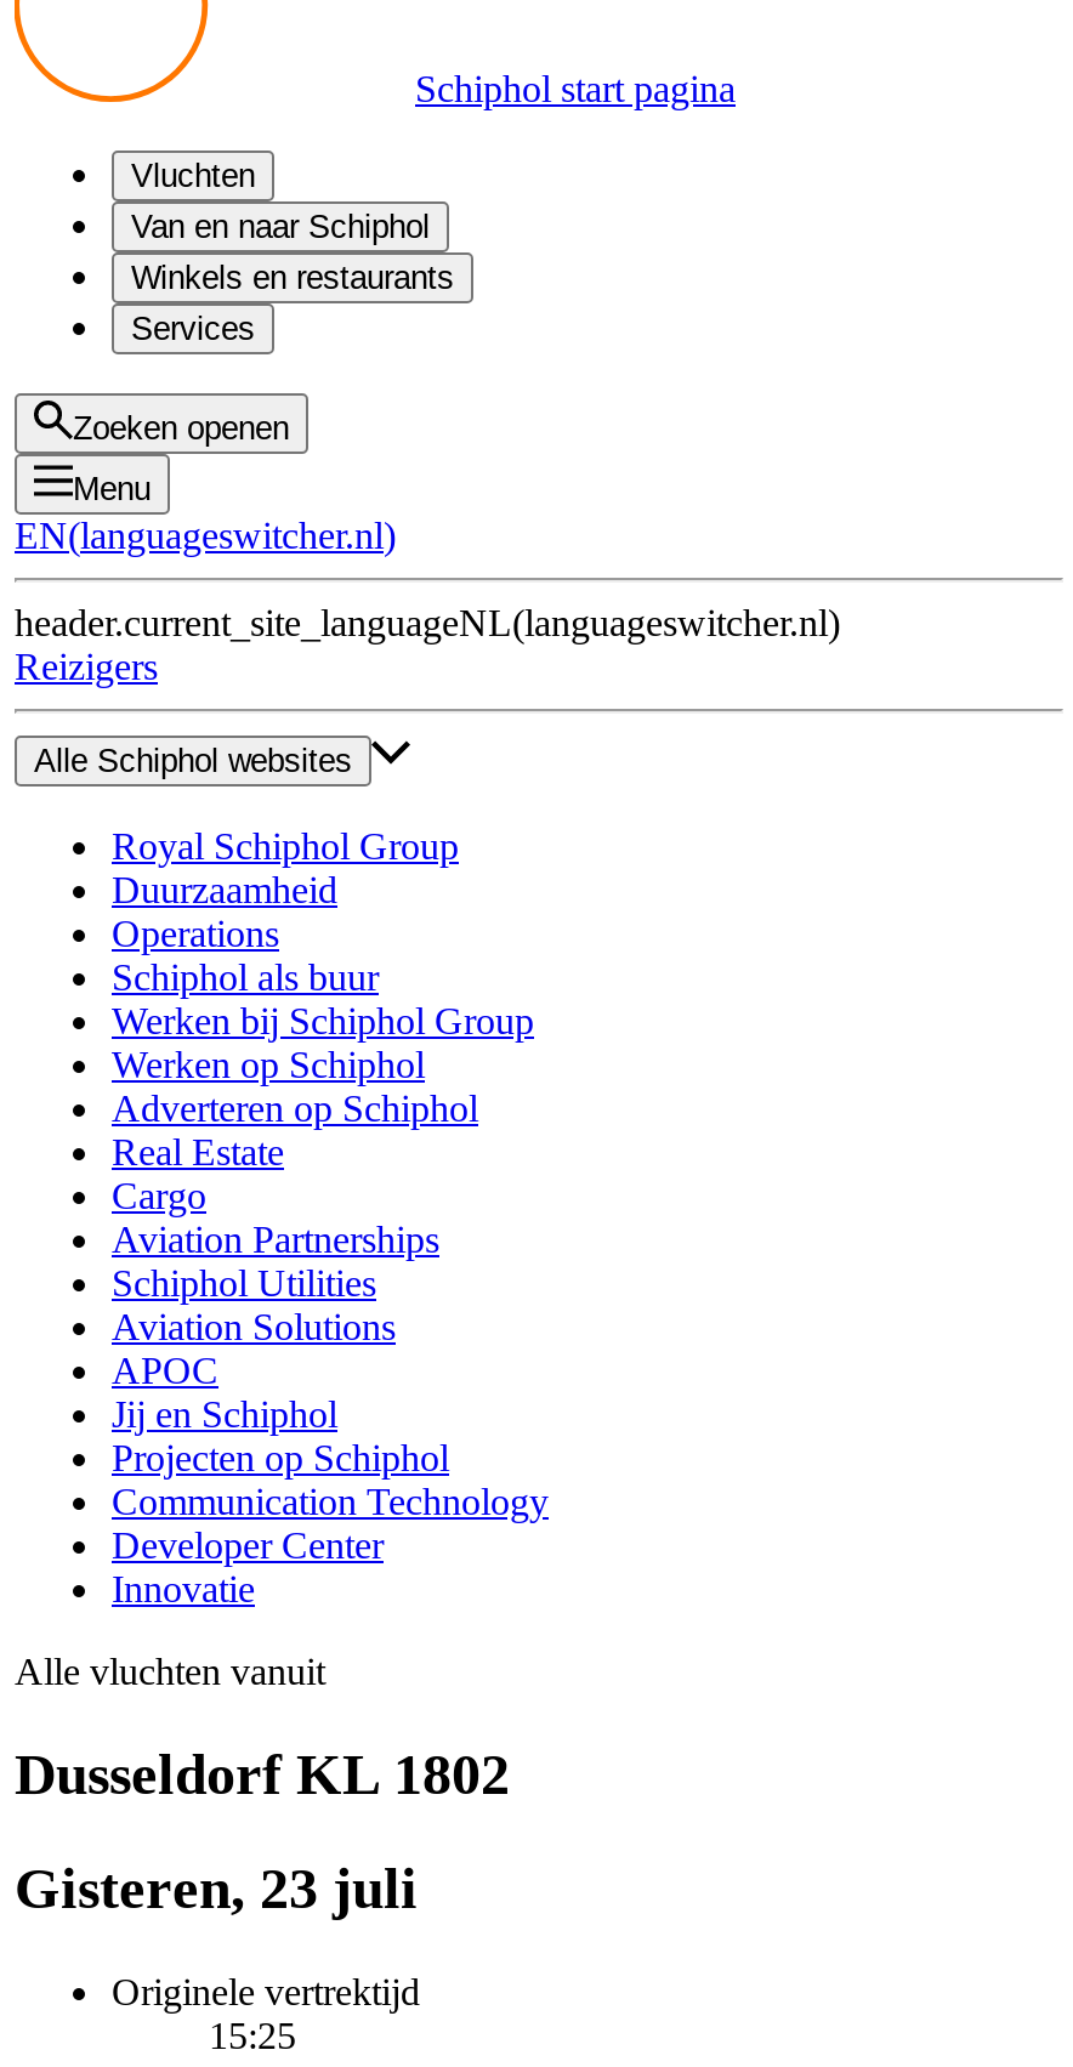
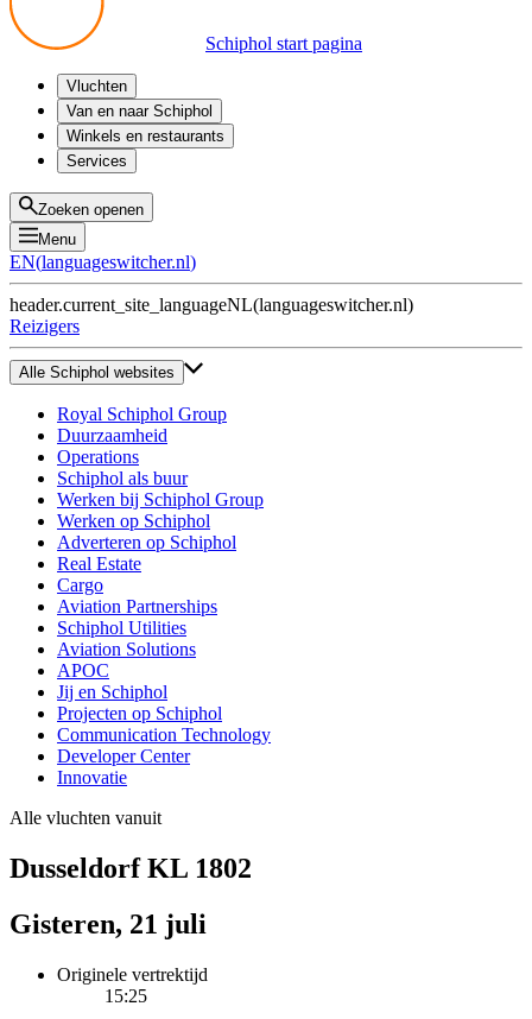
- Gisteren, 23 juli
+ Gisteren, 21 juli
